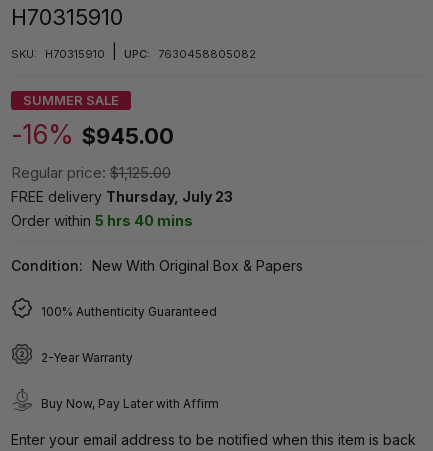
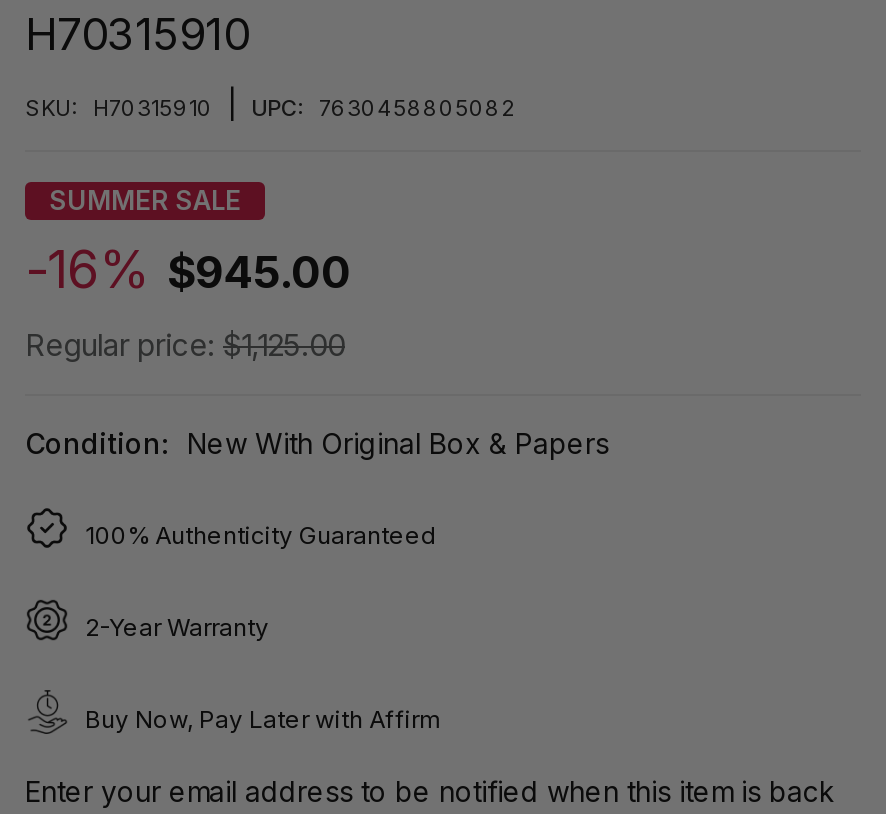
- FREE delivery Thursday, July 23
- Order within 5 hrs 40 mins
